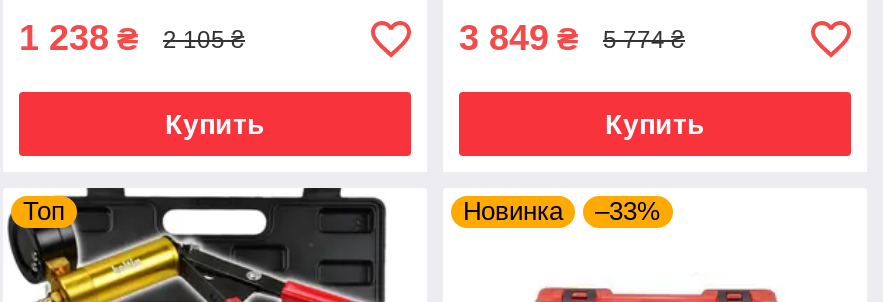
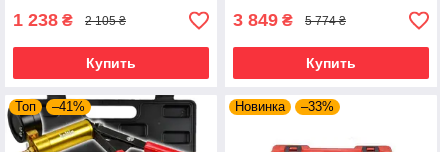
+ –41%
